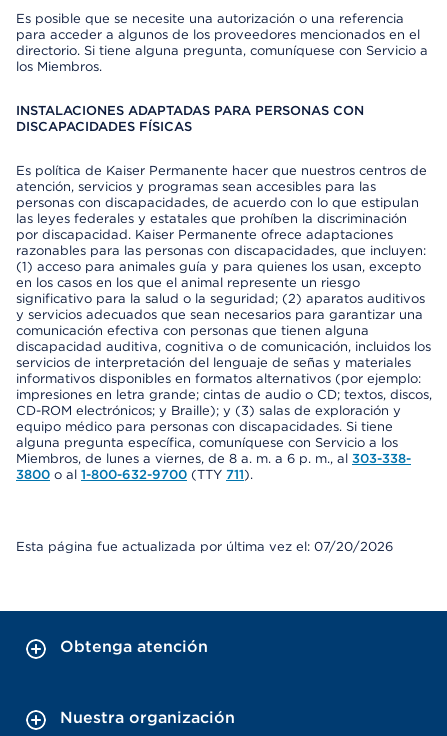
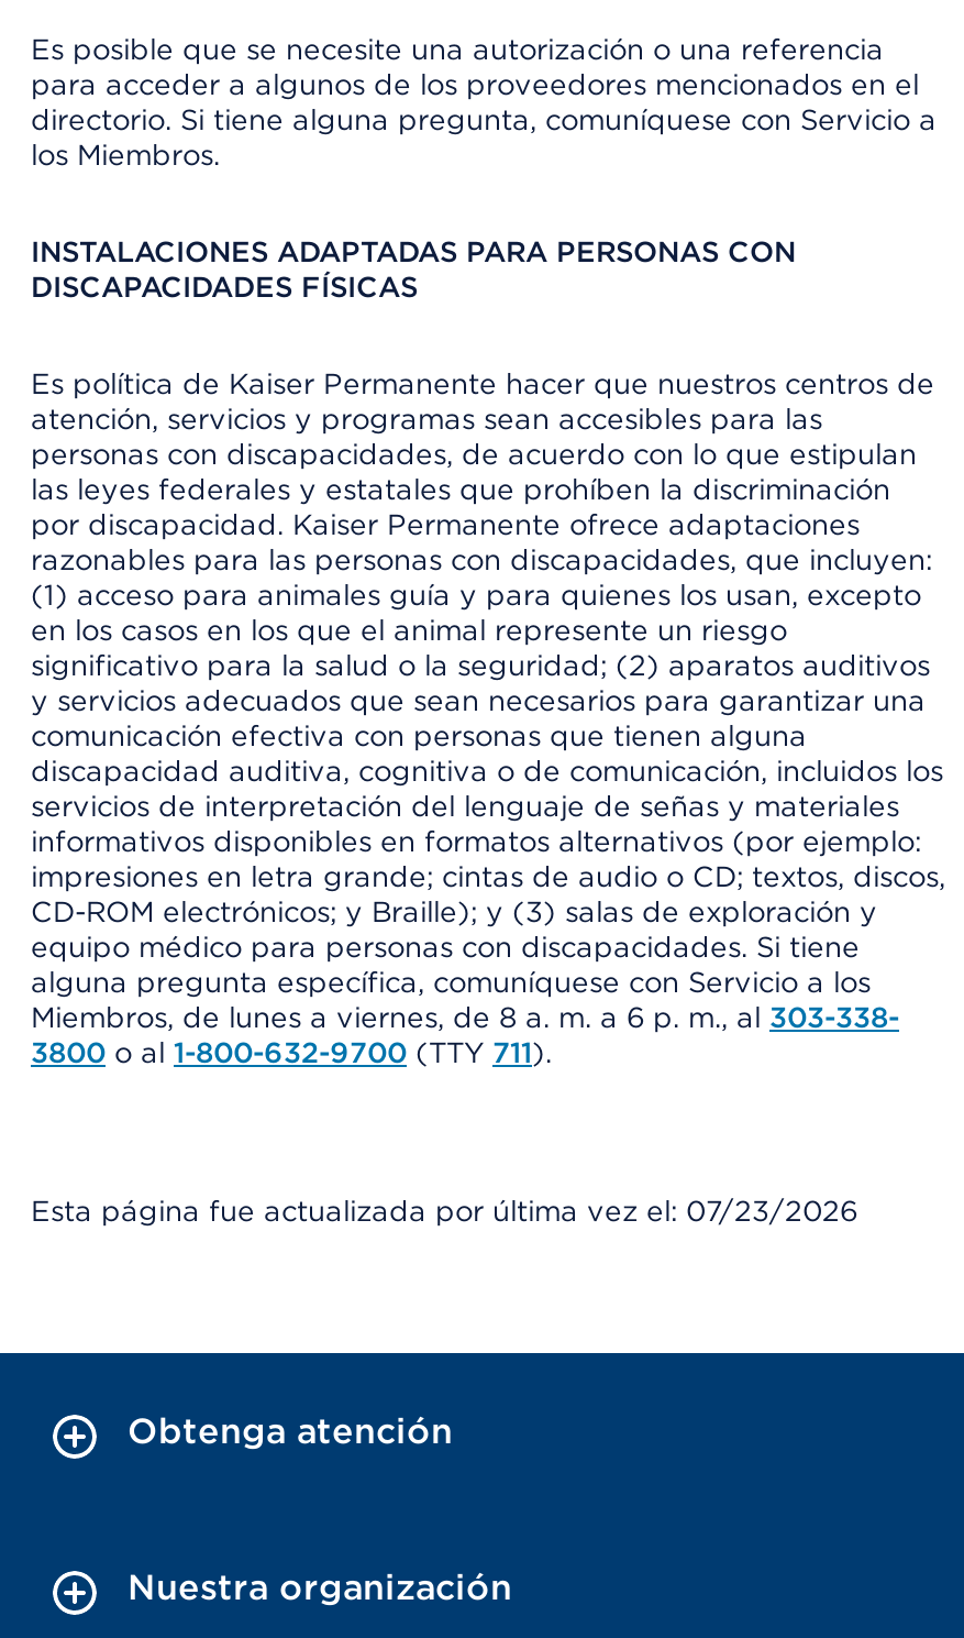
- Esta página fue actualizada por última vez el: 07/20/2026
+ Esta página fue actualizada por última vez el: 07/23/2026
